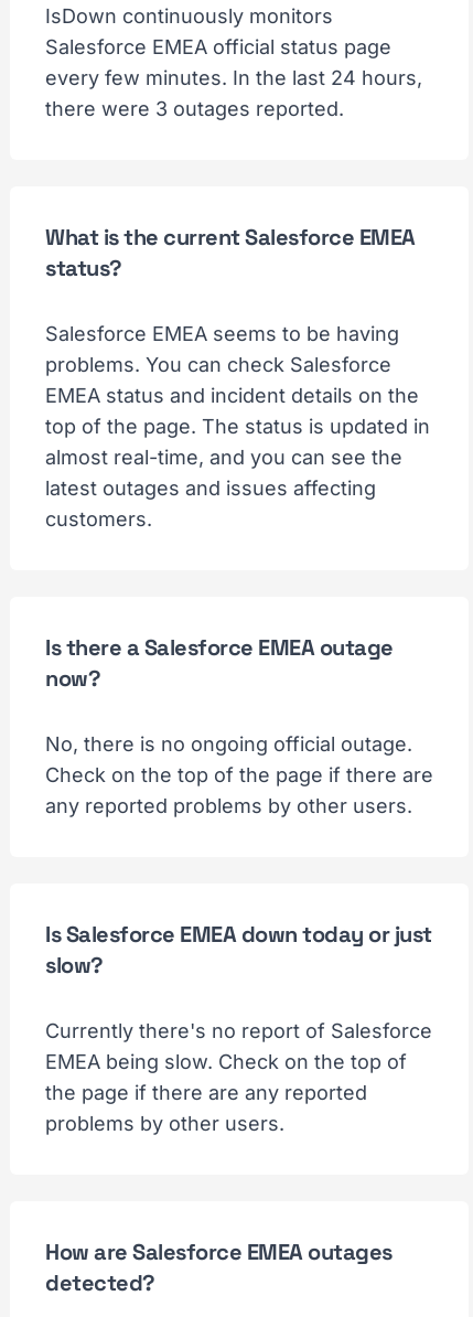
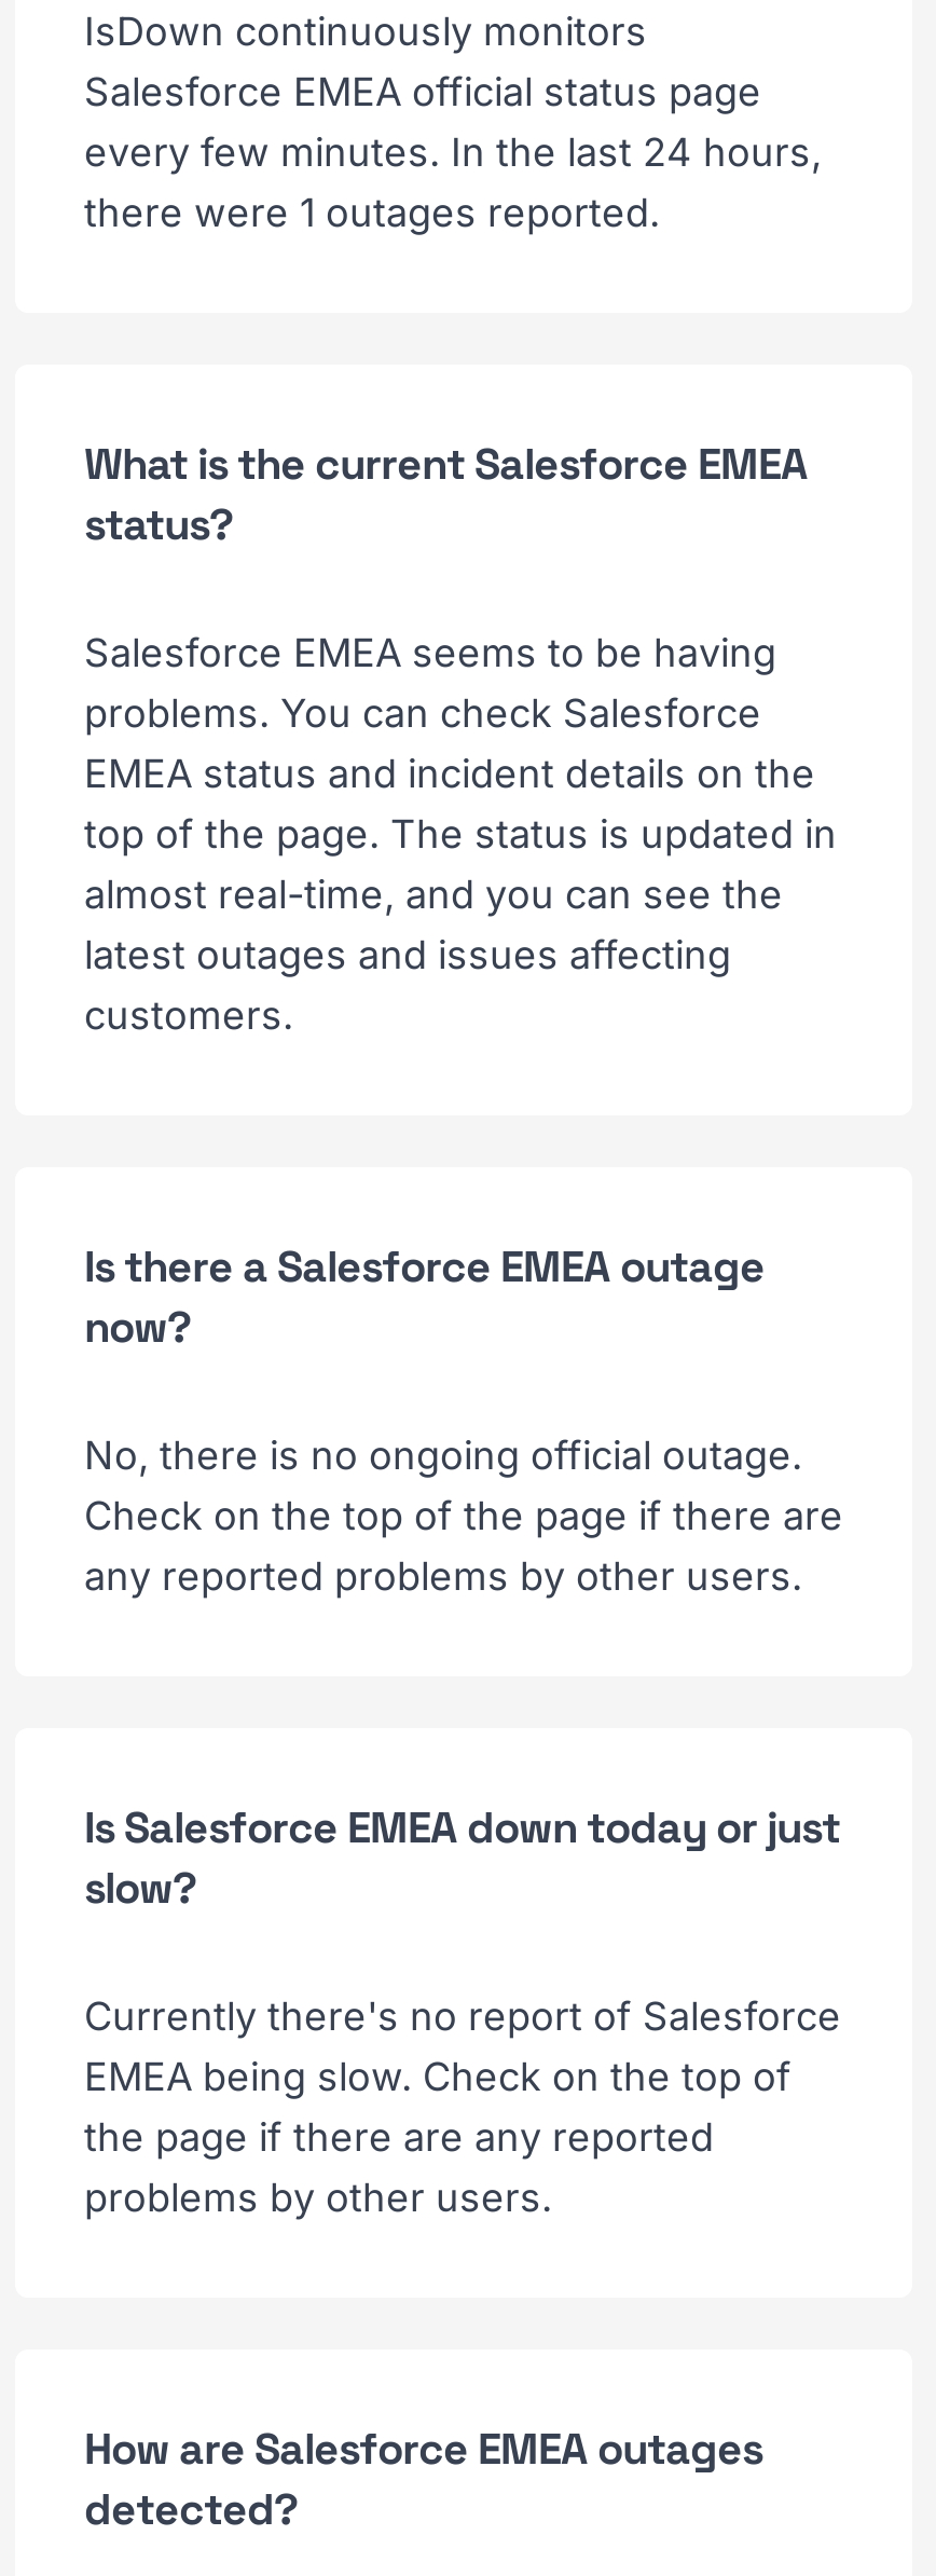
- there were 3 outages reported.
+ there were 1 outages reported.
